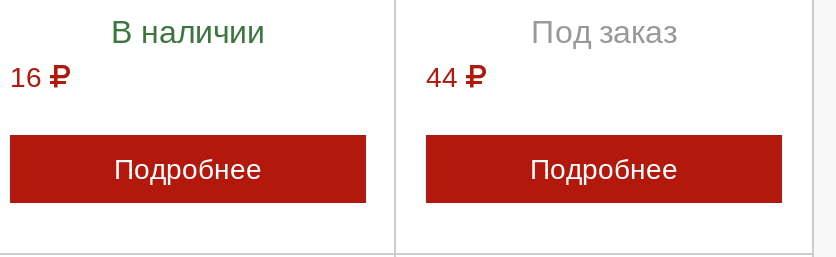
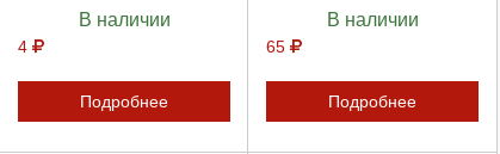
- Под заказ
- 44
+ В наличии
+ 65

- 16
+ 4
